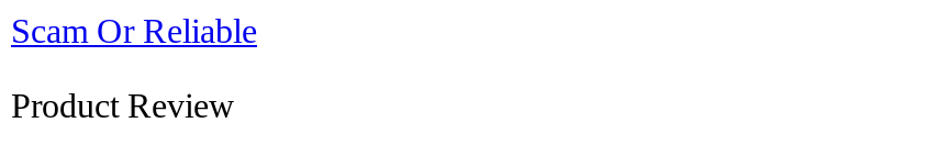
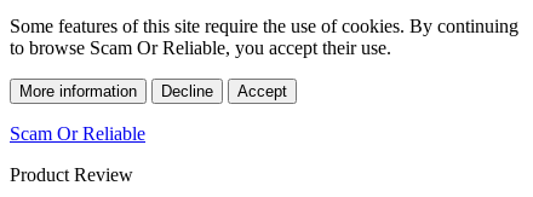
+ Some features of this site require the use of cookies. By continuing
+ to browse Scam Or Reliable, you accept their use.
+ More information
+ Decline
+ Accept
